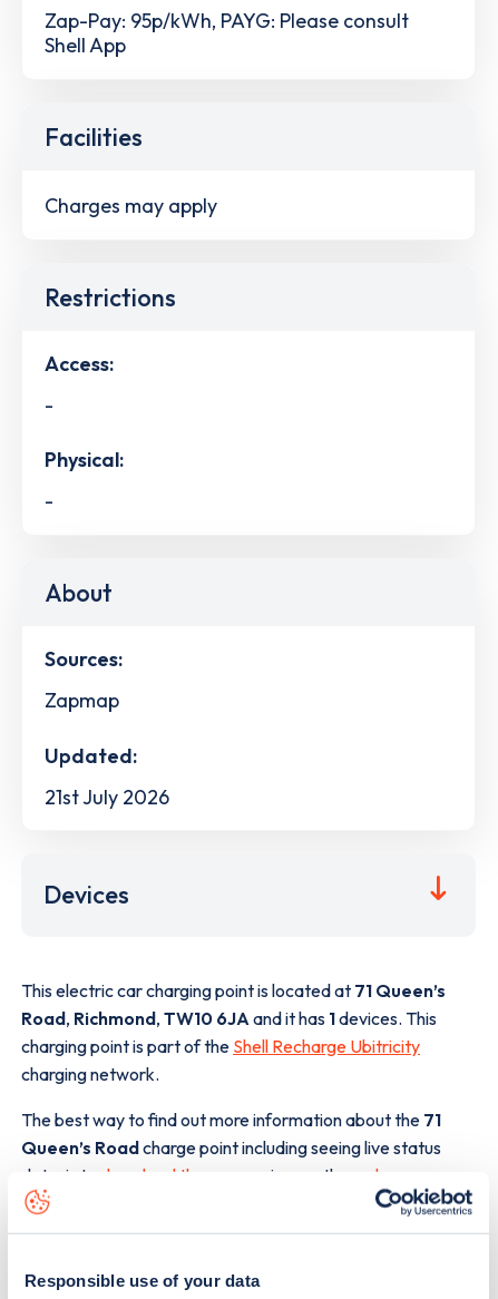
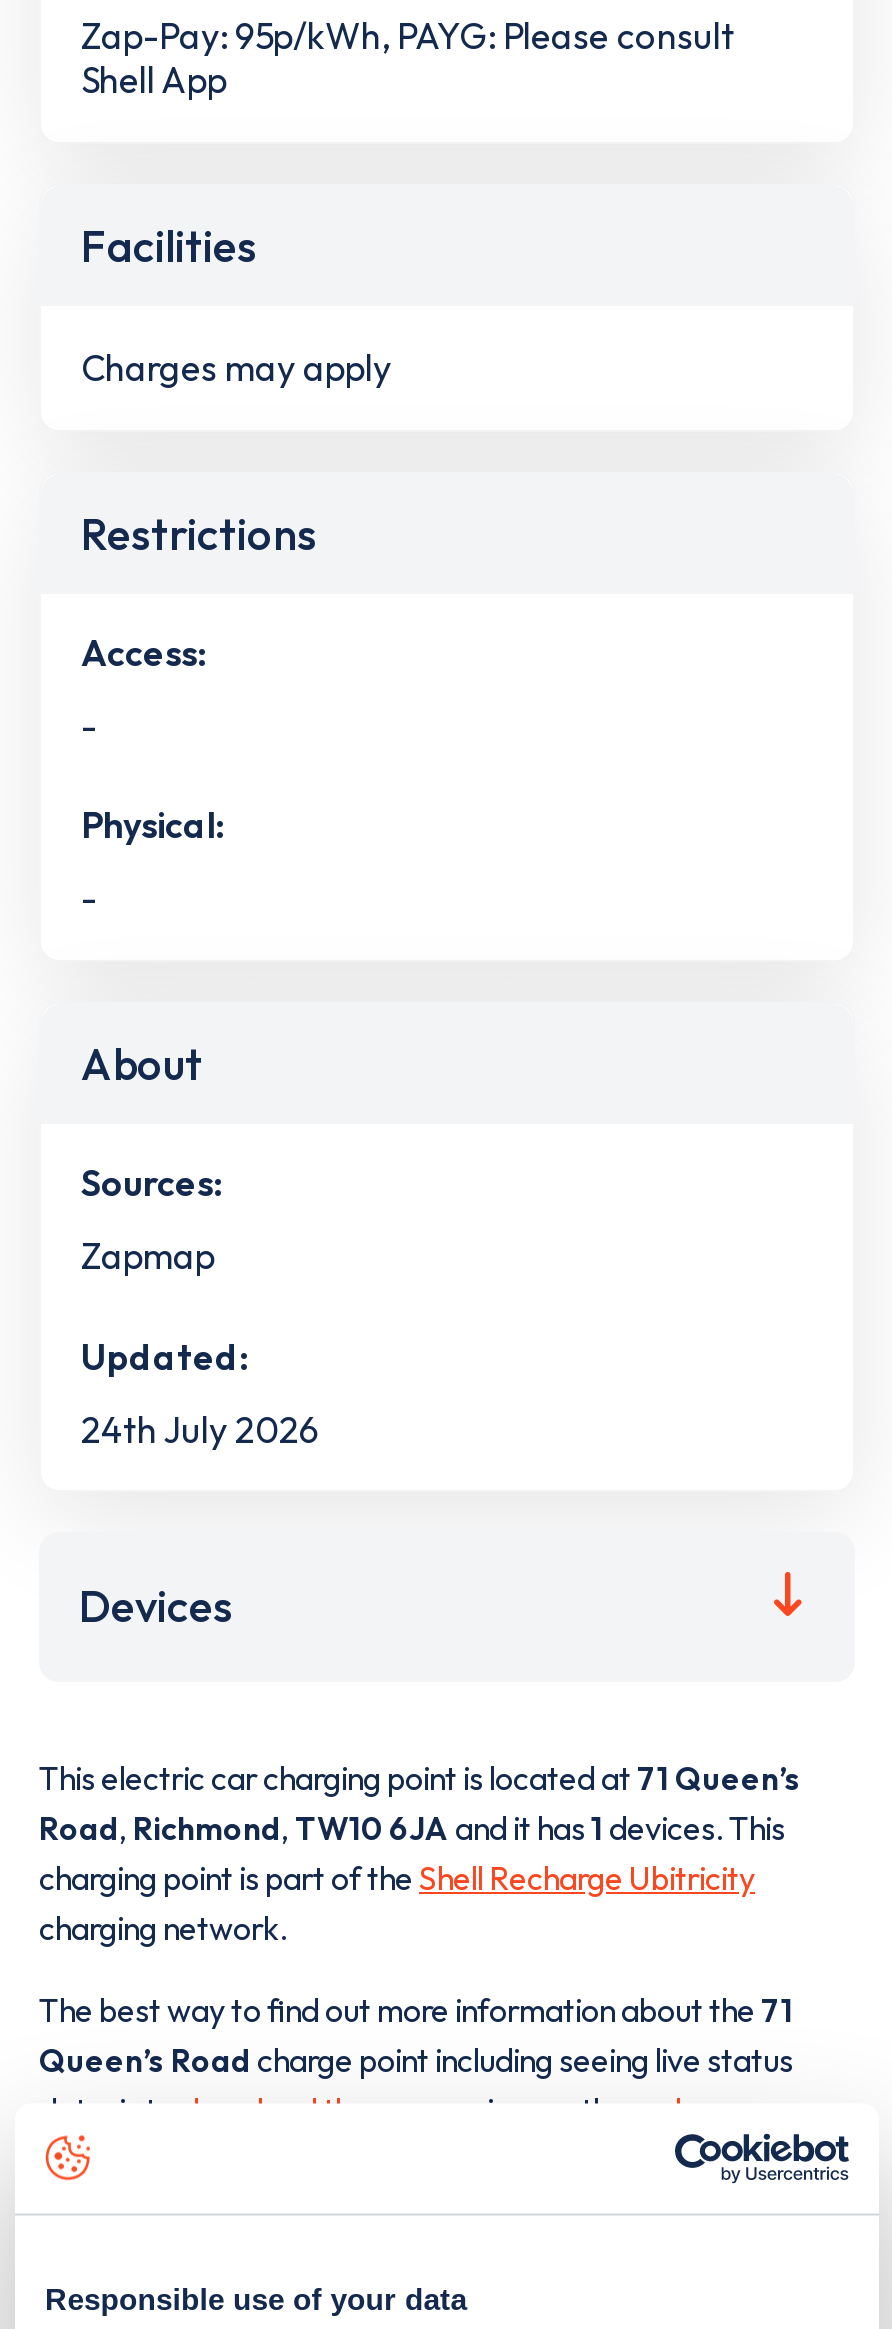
- 21st July 2026
+ 24th July 2026
